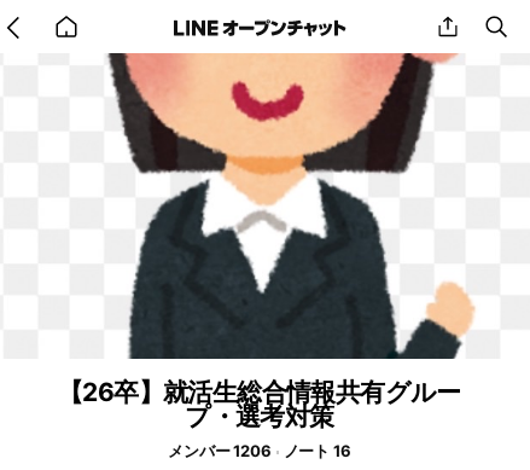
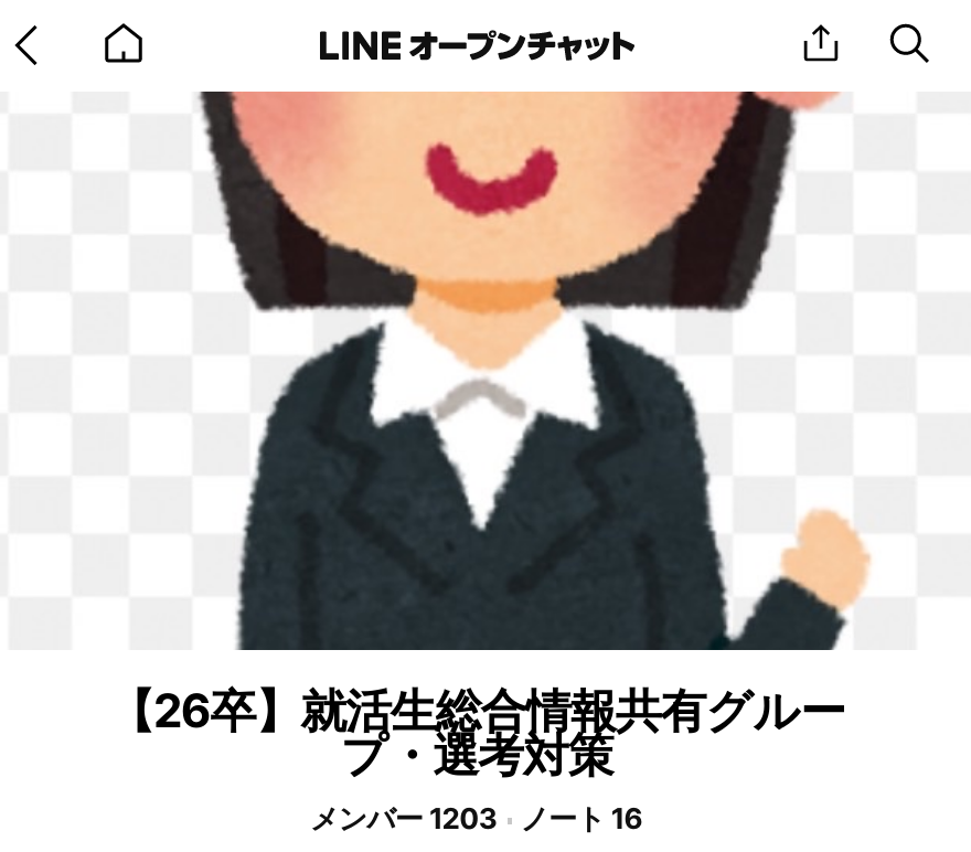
- メンバー 1206 ノート 16
+ メンバー 1203 ノート 16
